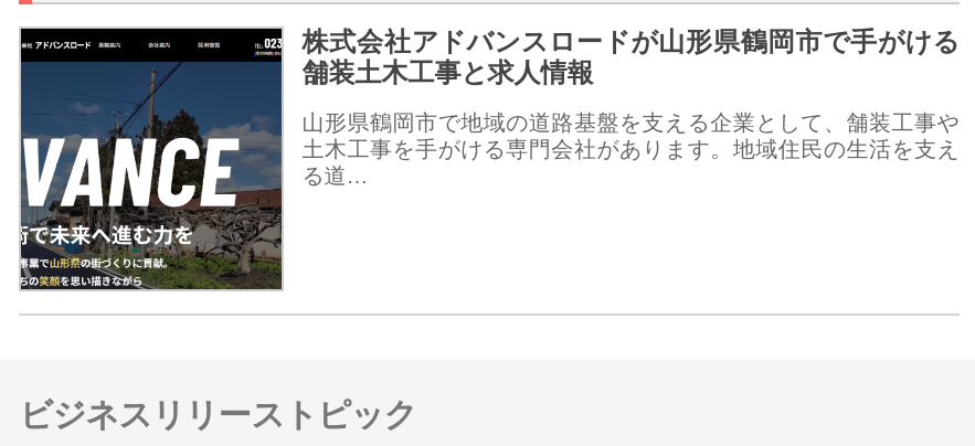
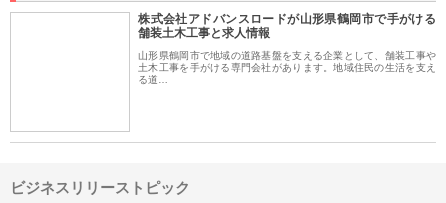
- [image]
